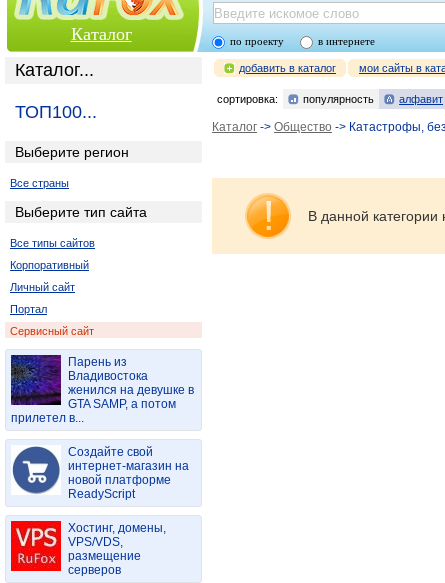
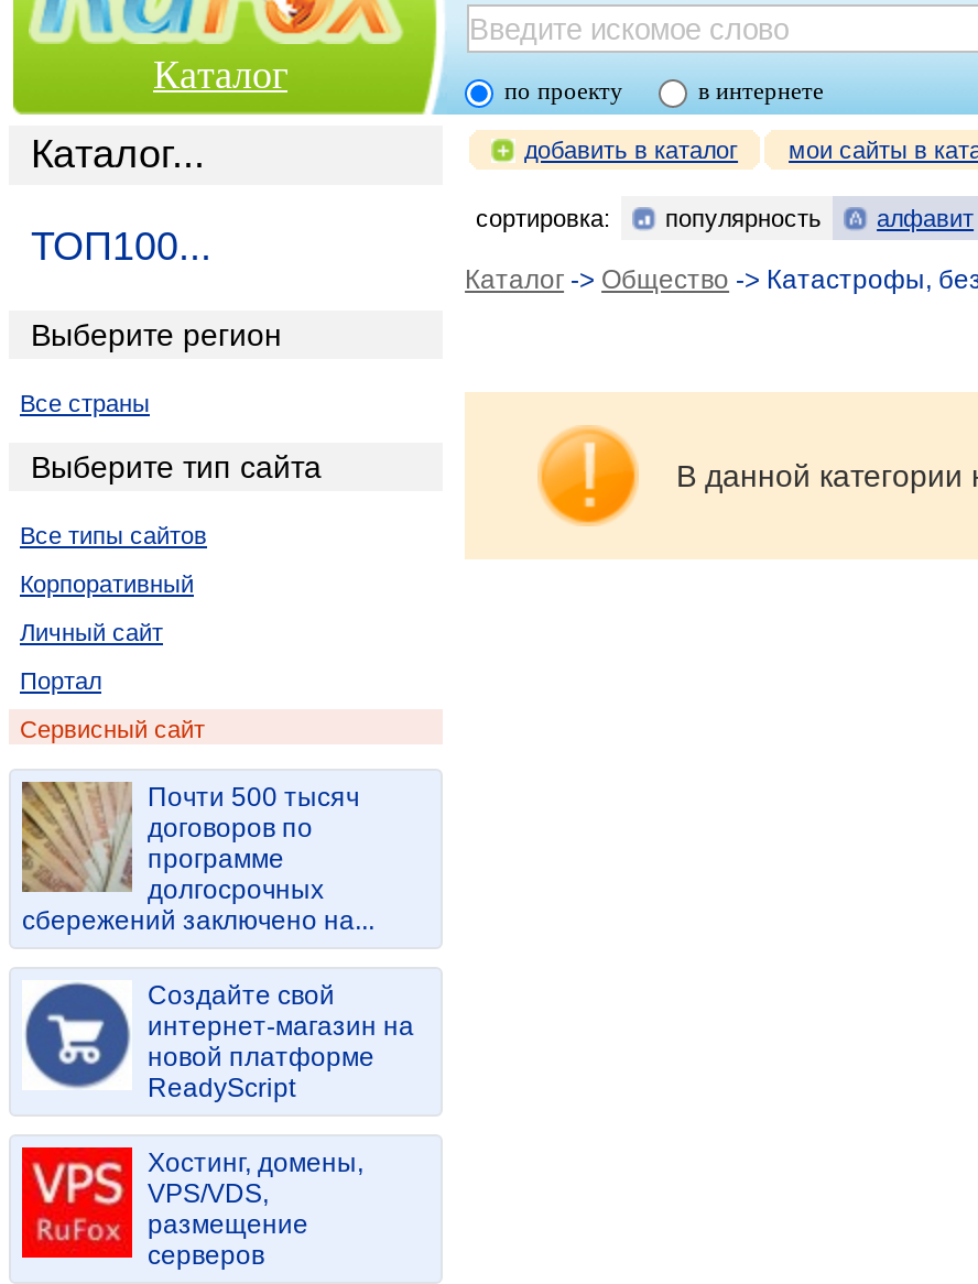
- [image]
- Парень из
- Владивостока
- женился на девушке в
- GTA SAMP, а потом
- прилетел в...
+ [image]
+ Почти 500 тысяч
+ договоров по
+ программе
+ долгосрочных
+ сбережений заключено на...
